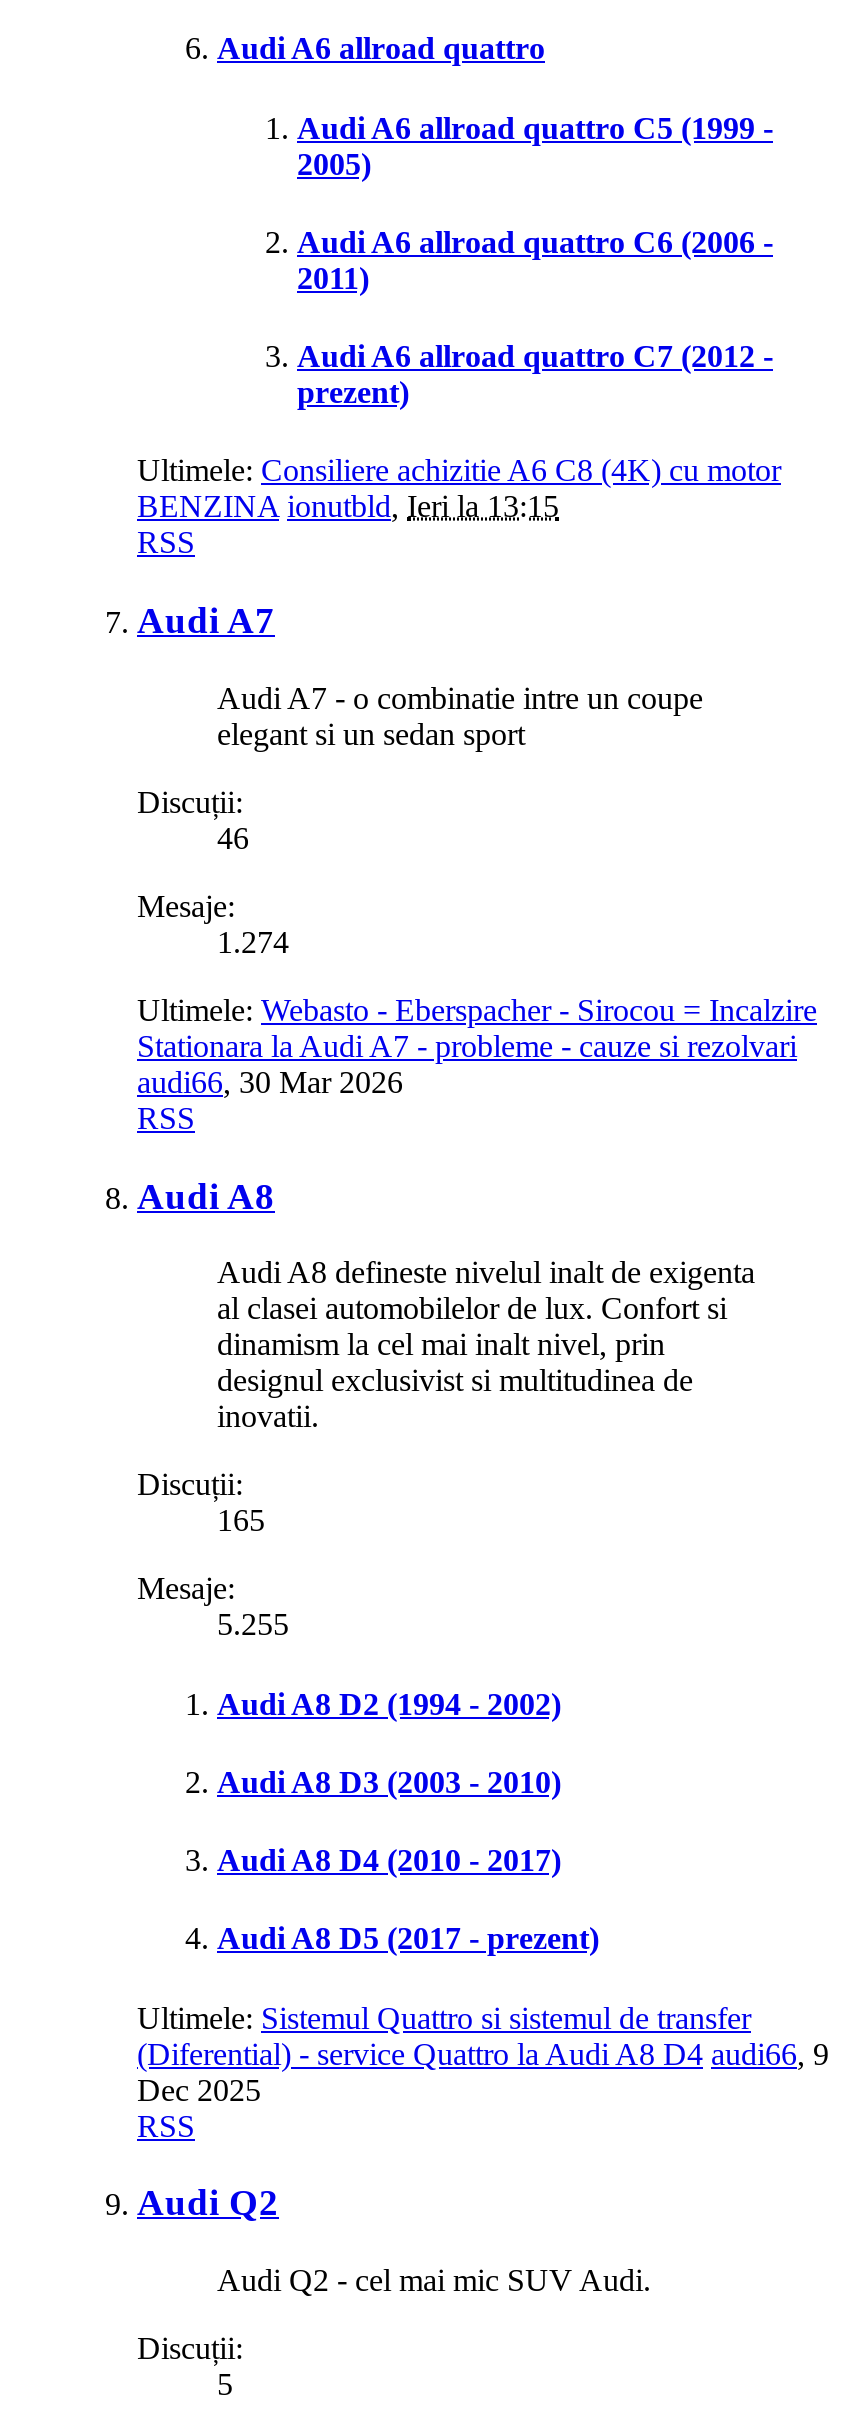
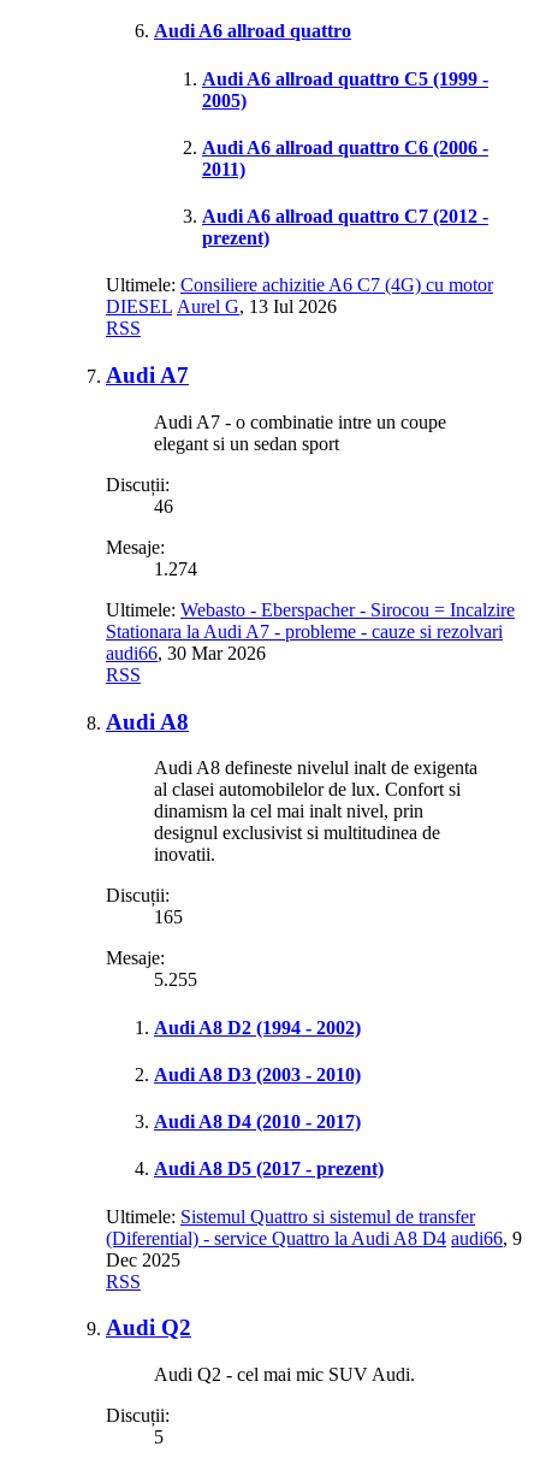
- Ultimele: Consiliere achizitie A6 C8 (4K) cu motor
- BENZINA ionutbld, Ieri la 13:15
+ Ultimele: Consiliere achizitie A6 C7 (4G) cu motor
+ DIESEL Aurel G, 13 Iul 2026
